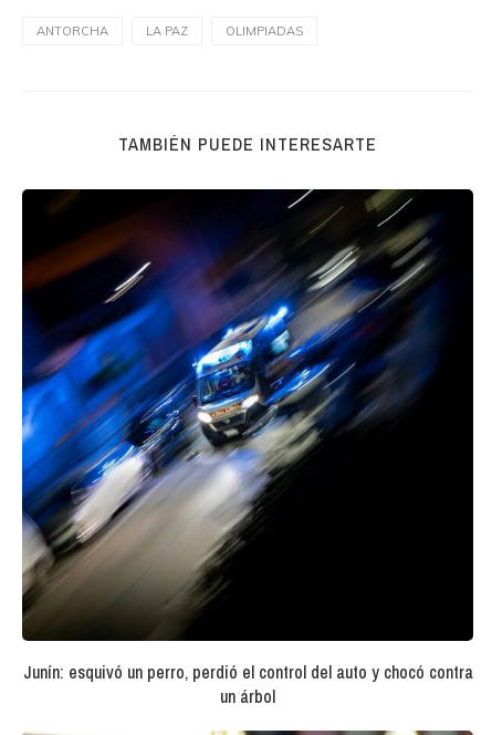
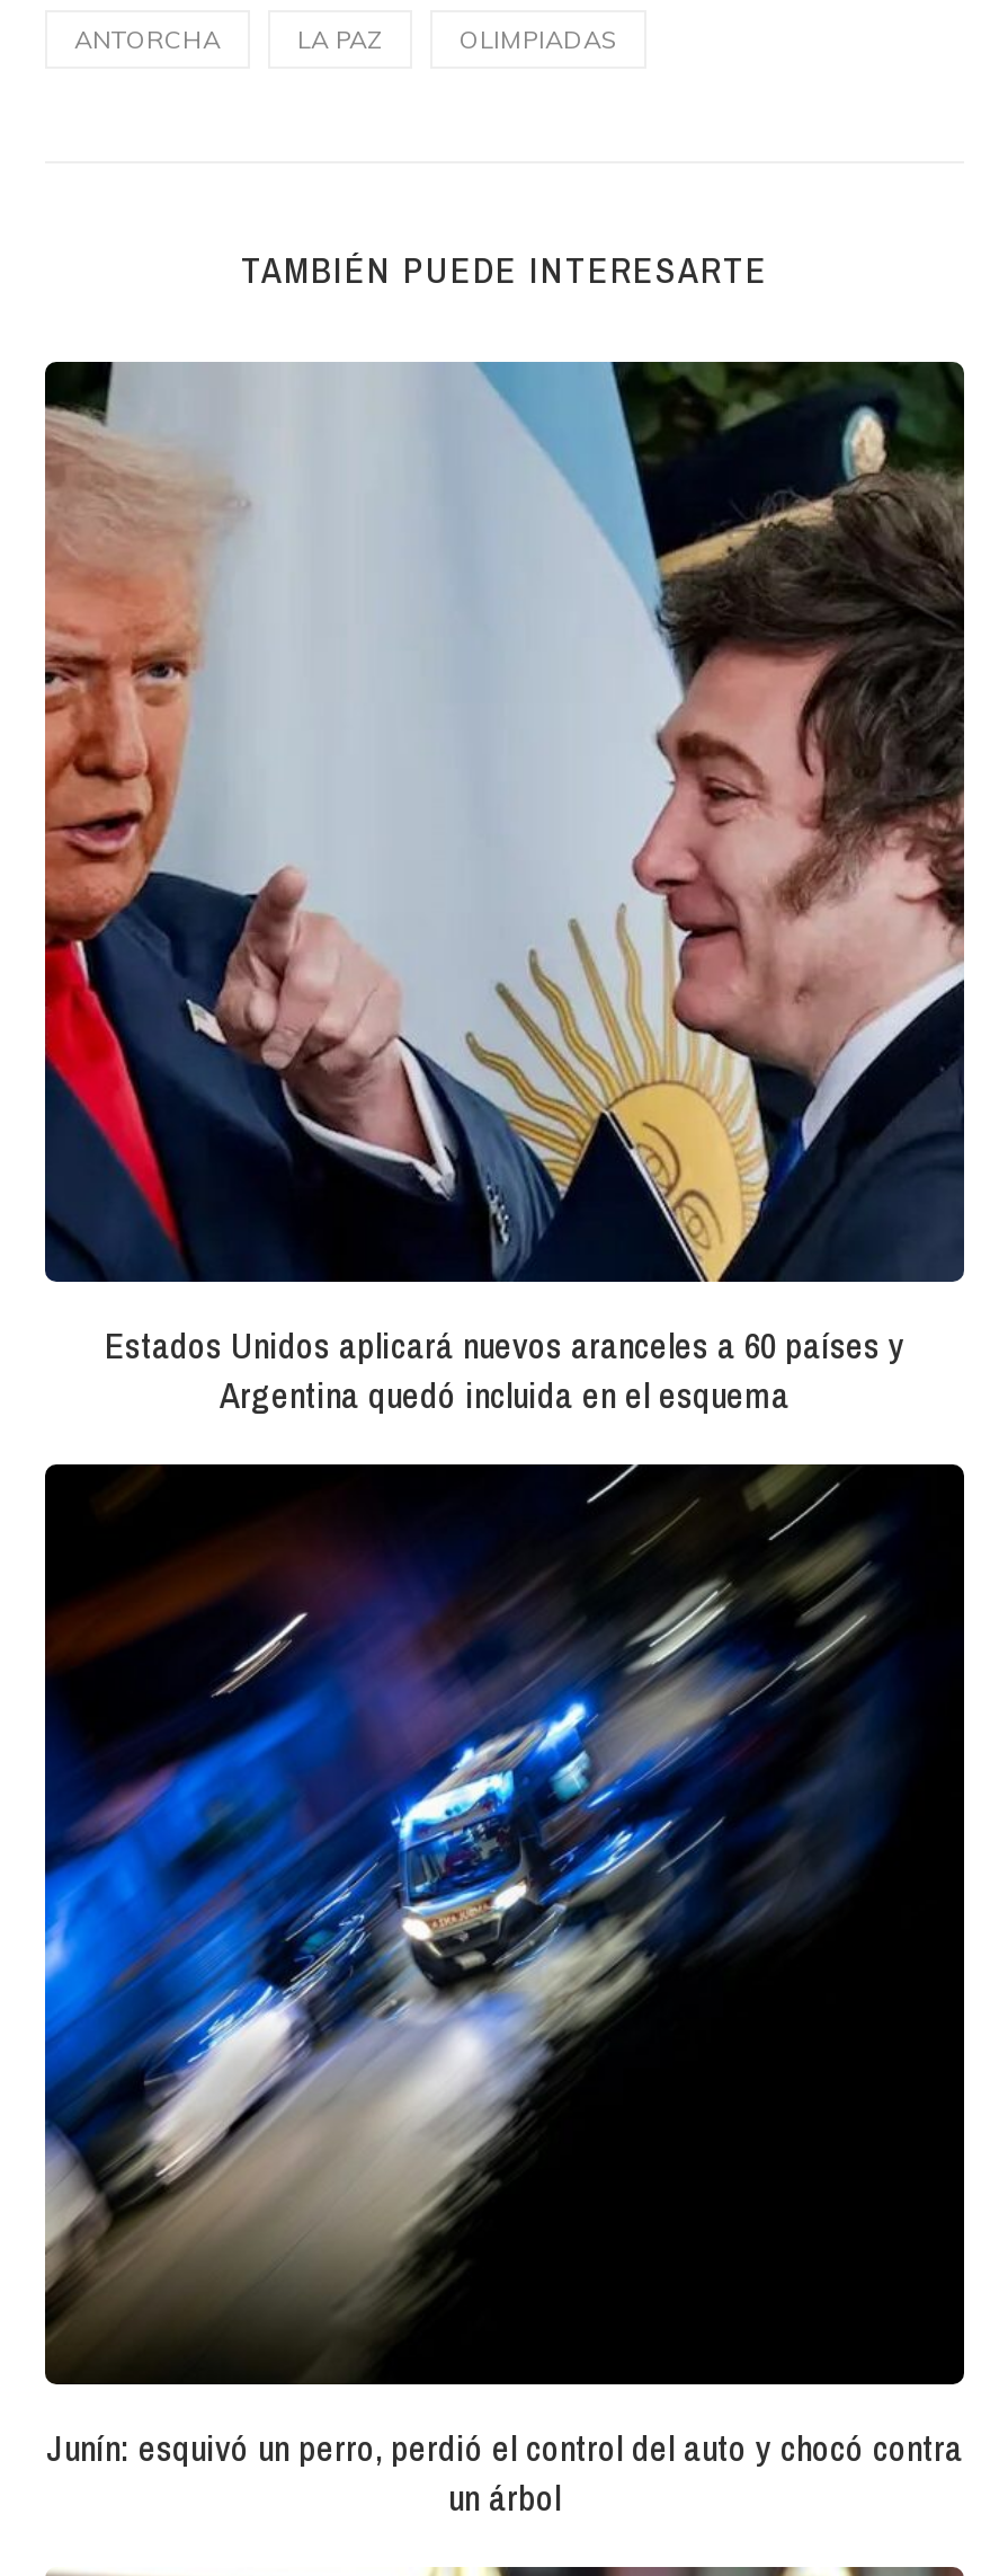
+ [image]
+ Estados Unidos aplicará nuevos aranceles a 60 países y
+ Argentina quedó incluida en el esquema
